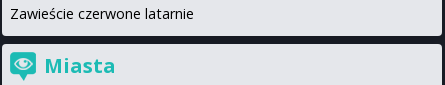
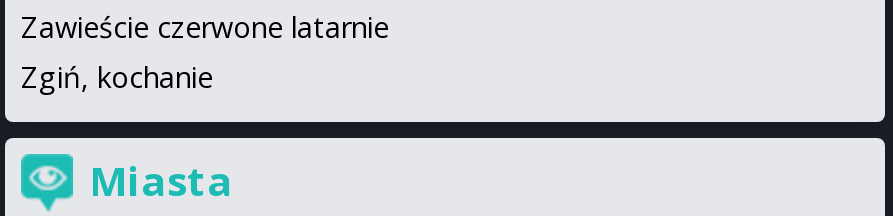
+ Zgiń, kochanie
